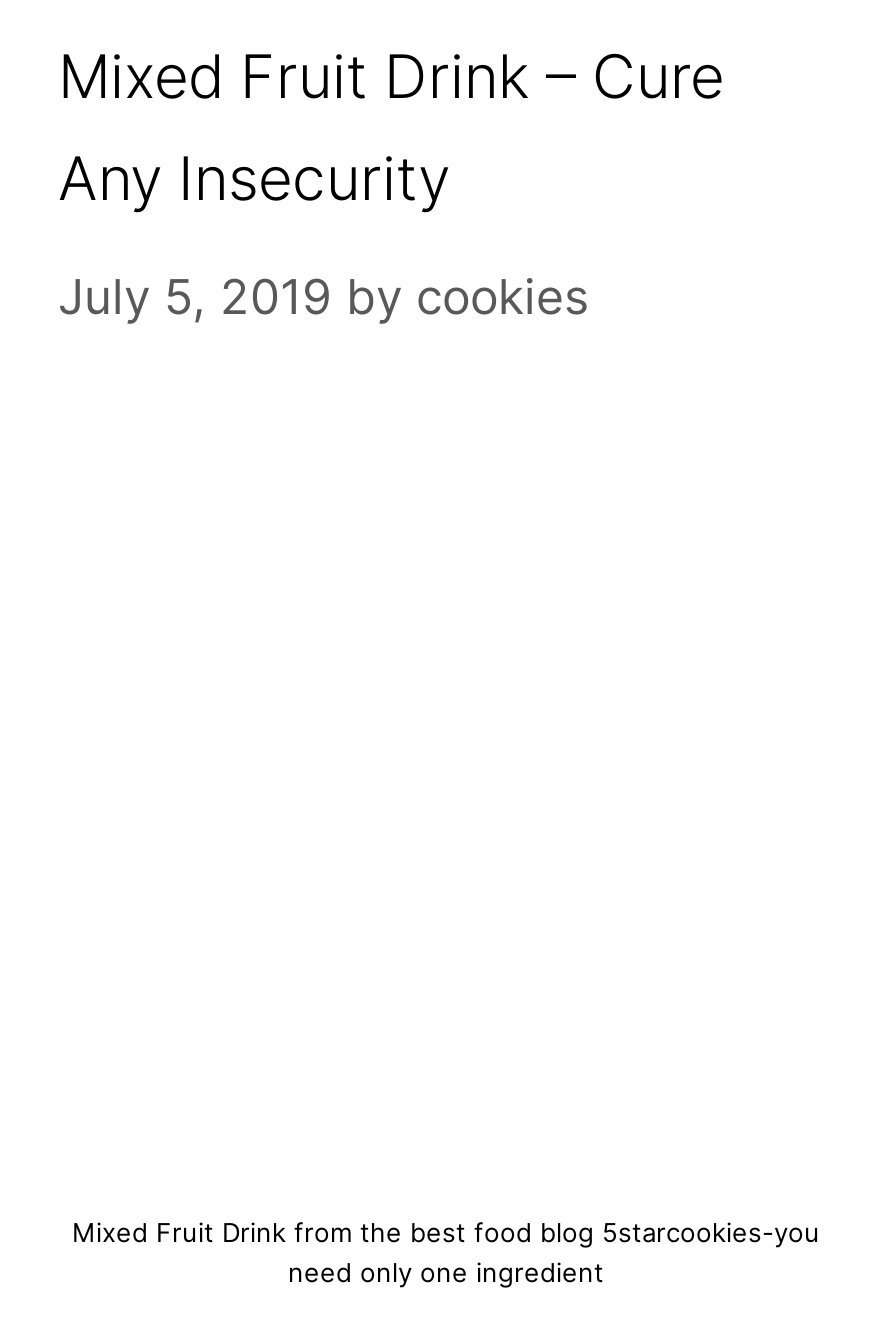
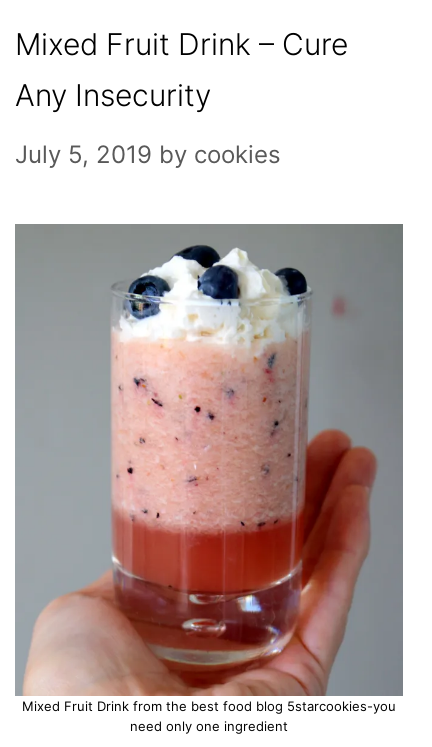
+ [image]
